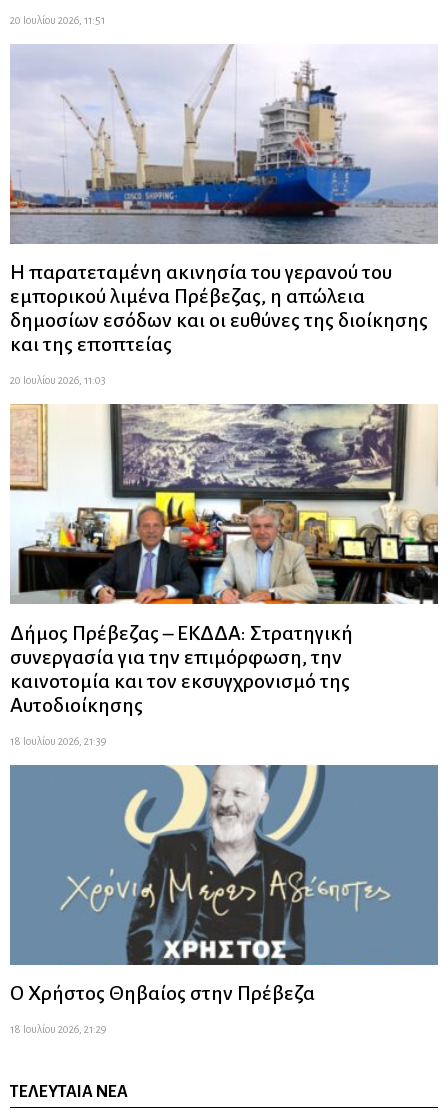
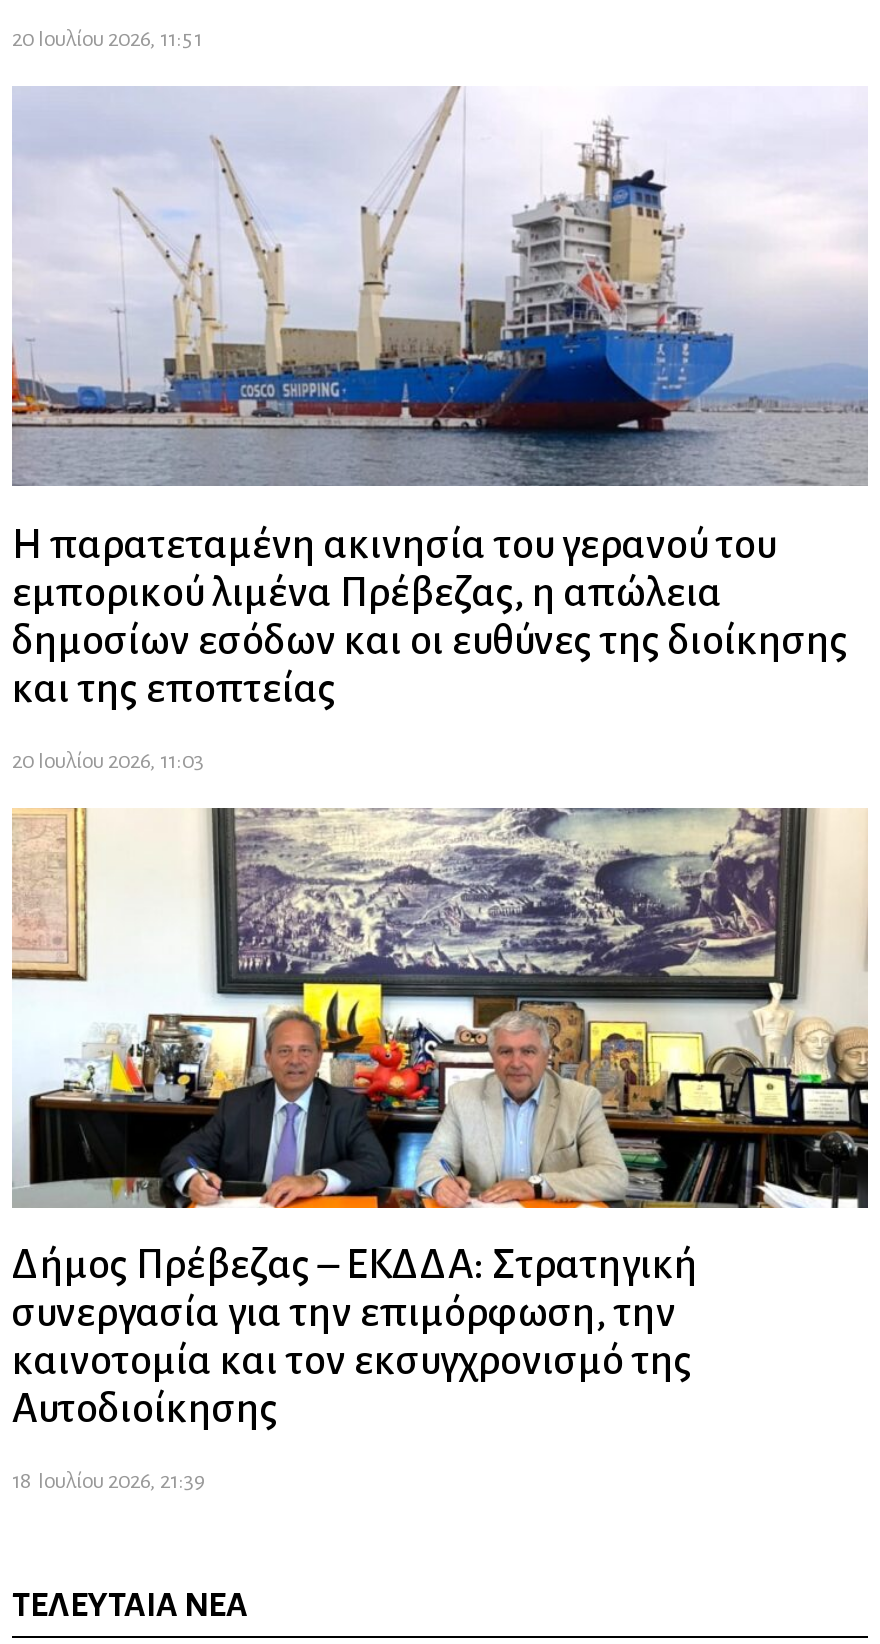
- [image]
- Ο Χρήστος Θηβαίος στην Πρέβεζα
- 18 Ιουλίου 2026, 21:29
